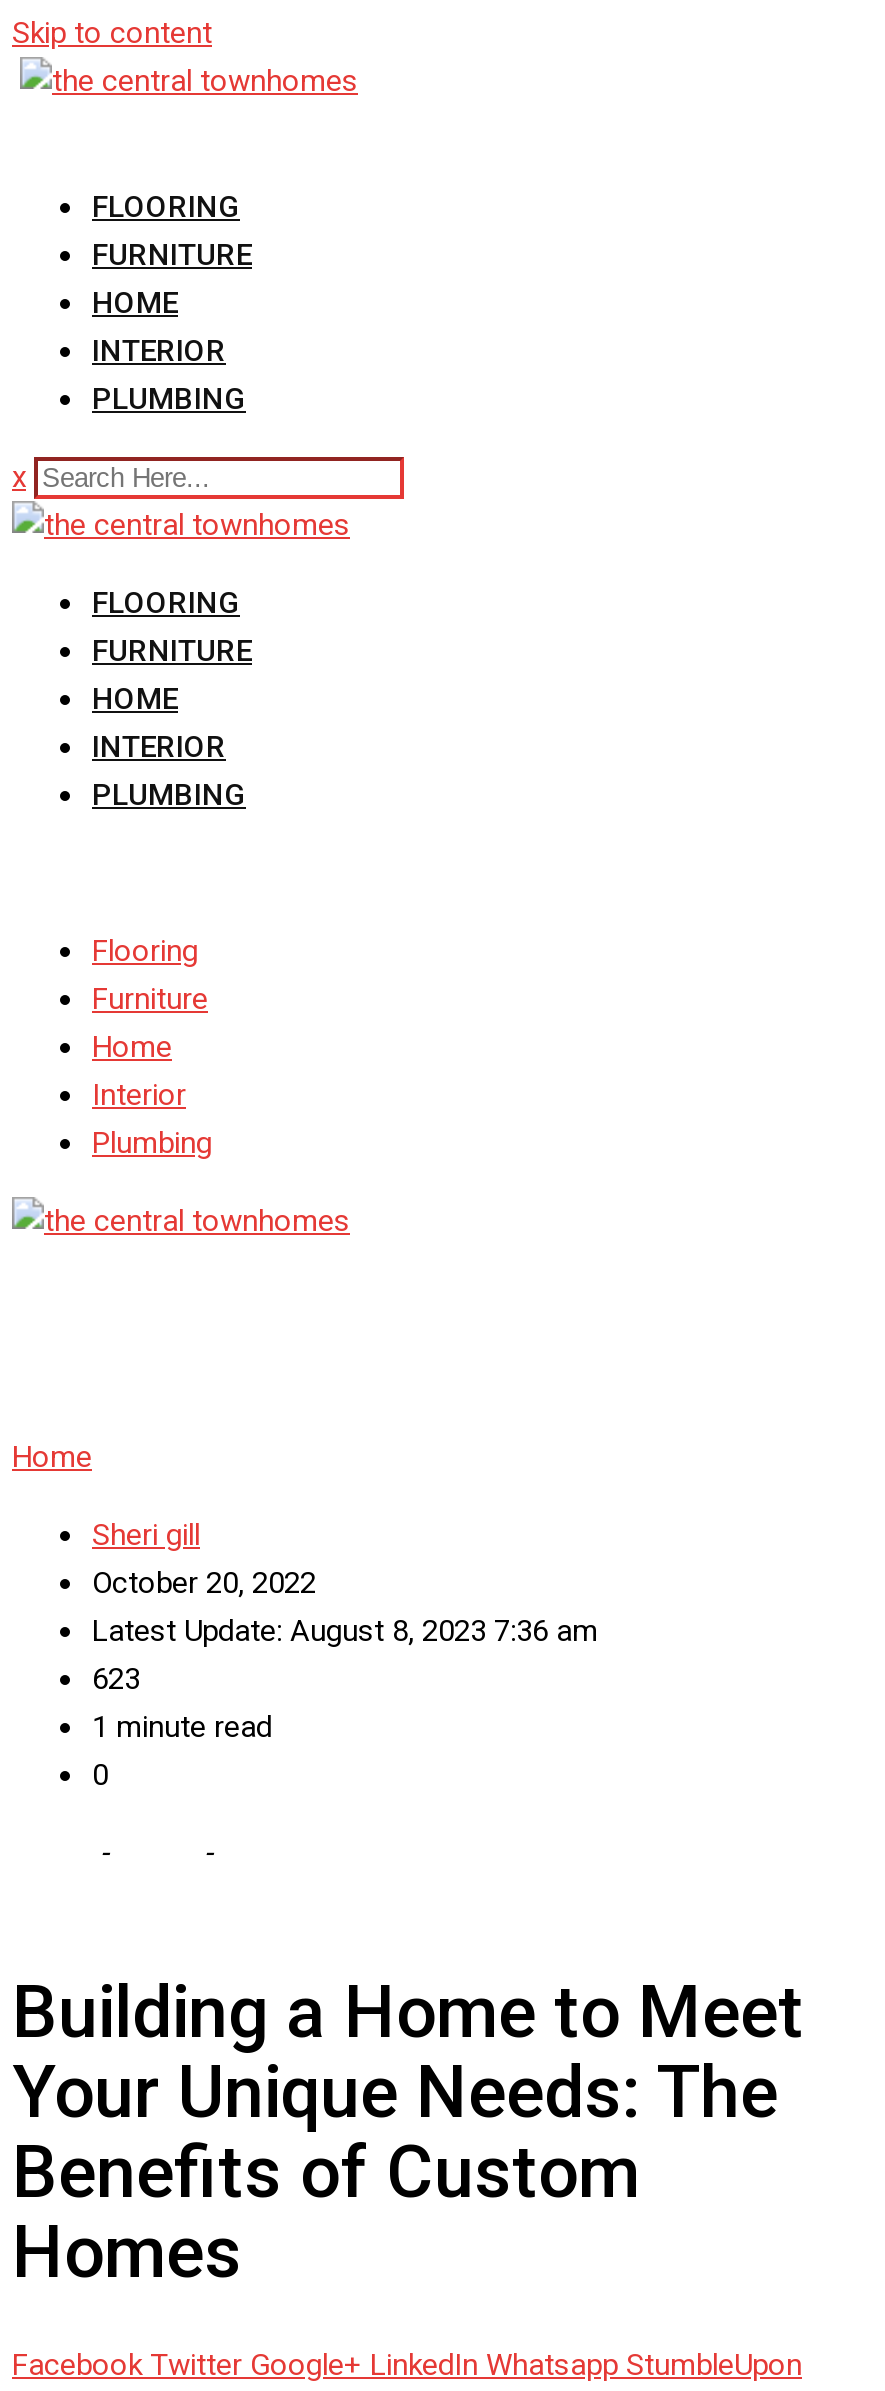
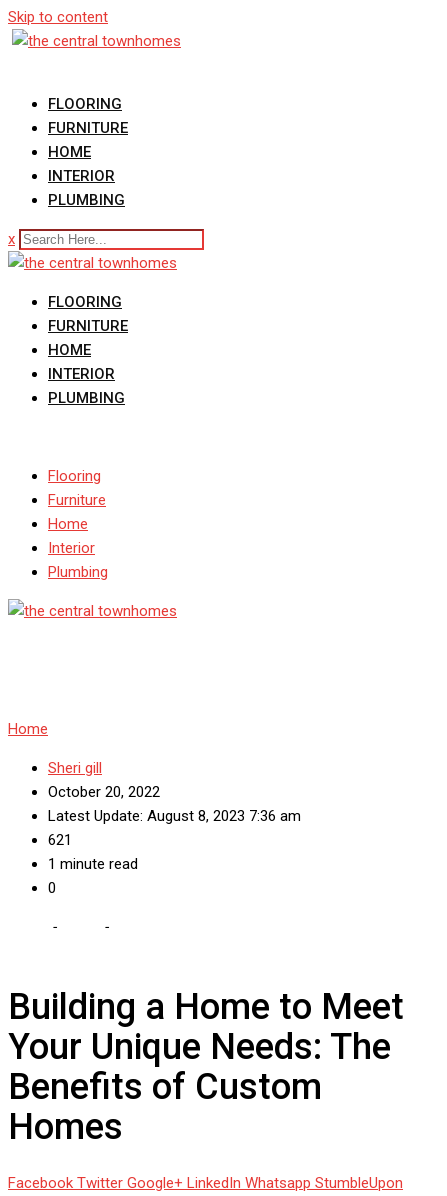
- 623
+ 621
